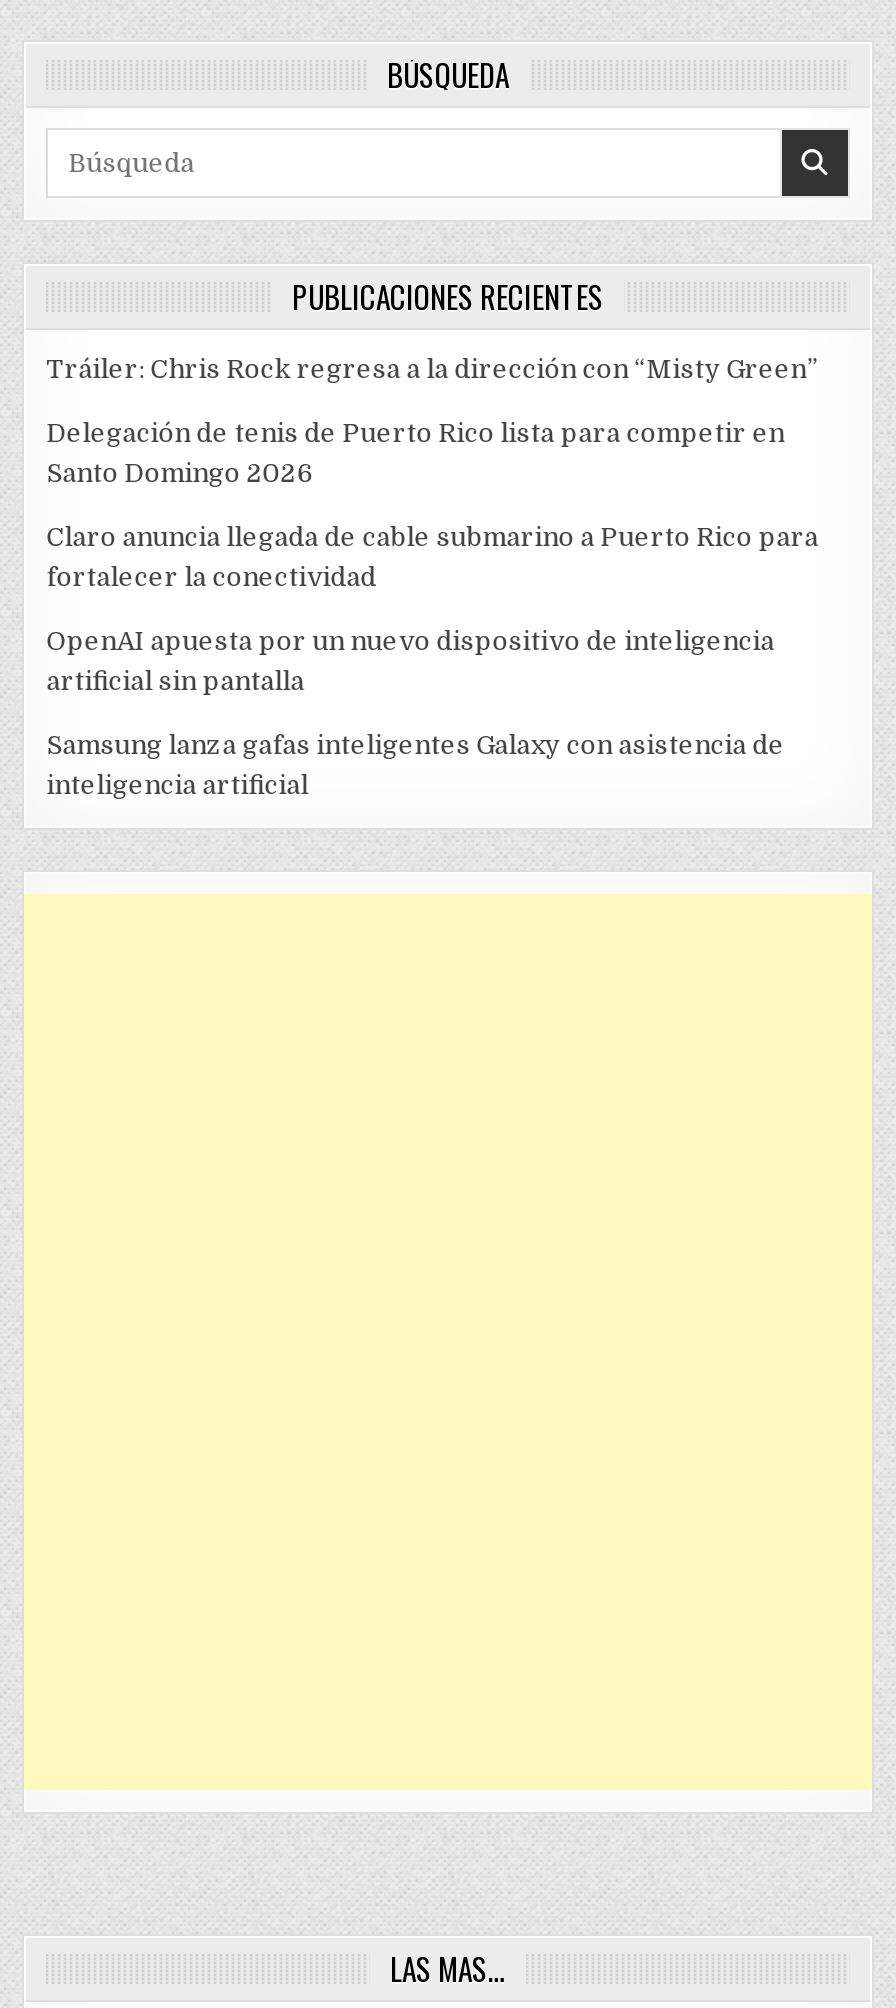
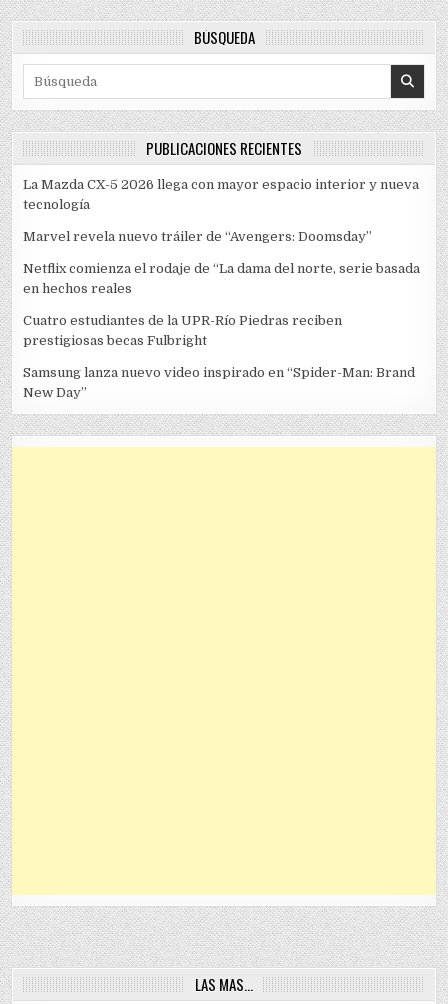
- Tráiler: Chris Rock regresa a la dirección con “Misty Green”
+ La Mazda CX-5 2026 llega con mayor espacio interior y nueva
+ tecnología

- Delegación de tenis de Puerto Rico lista para competir en
- Santo Domingo 2026
+ Marvel revela nuevo tráiler de “Avengers: Doomsday”

- Claro anuncia llegada de cable submarino a Puerto Rico para
- fortalecer la conectividad
+ Netflix comienza el rodaje de “La dama del norte, serie basada
+ en hechos reales

- OpenAI apuesta por un nuevo dispositivo de inteligencia
- artificial sin pantalla
+ Cuatro estudiantes de la UPR-Río Piedras reciben
+ prestigiosas becas Fulbright

- Samsung lanza gafas inteligentes Galaxy con asistencia de
- inteligencia artificial
+ Samsung lanza nuevo video inspirado en “Spider-Man: Brand
+ New Day”
